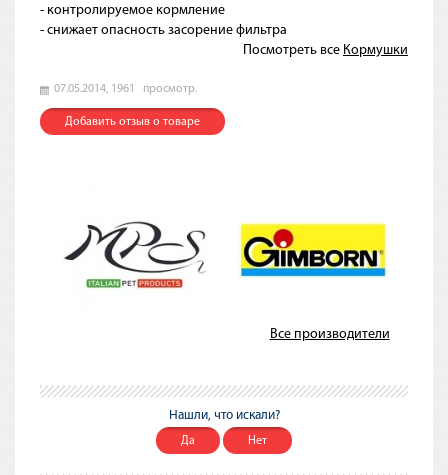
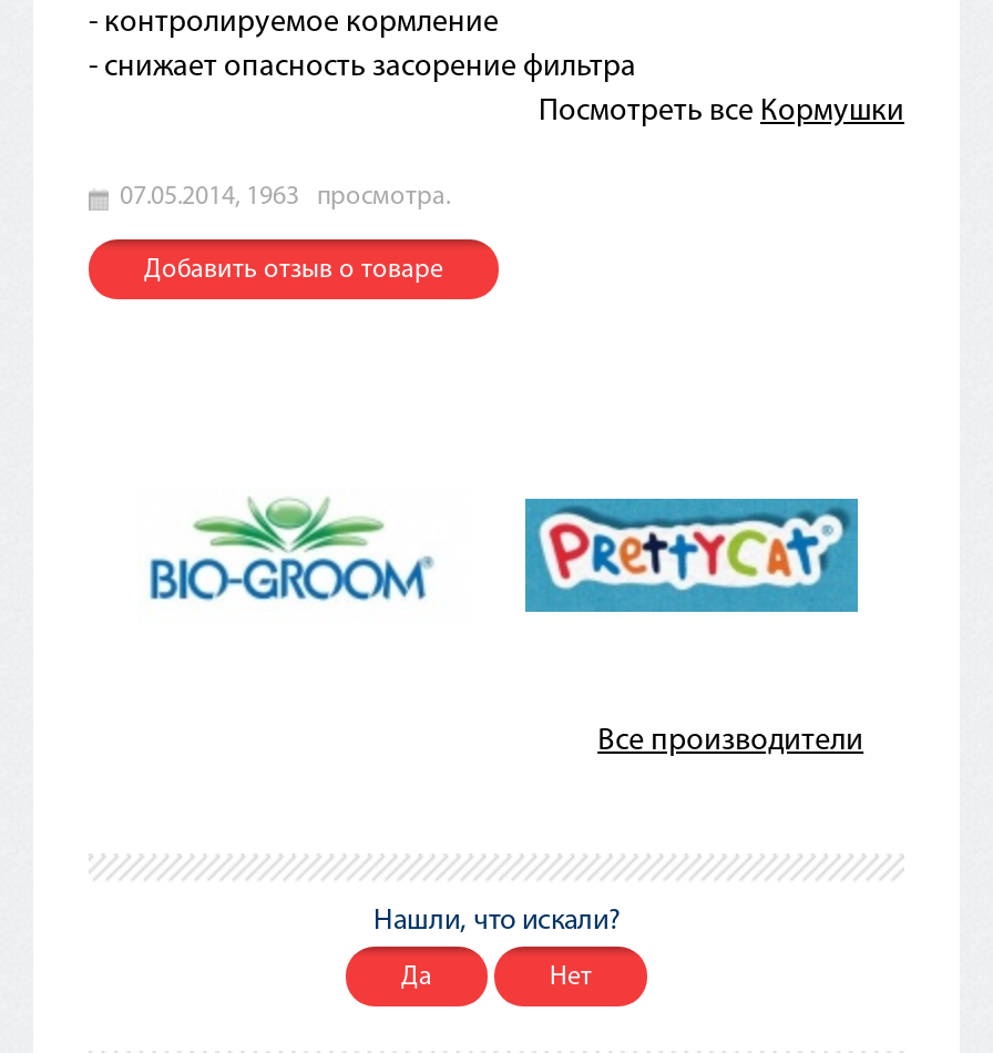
- 07.05.2014, 1961 просмотр.
+ 07.05.2014, 1963 просмотра.

- [image]
+ [image]

- [image]
+ [image]
